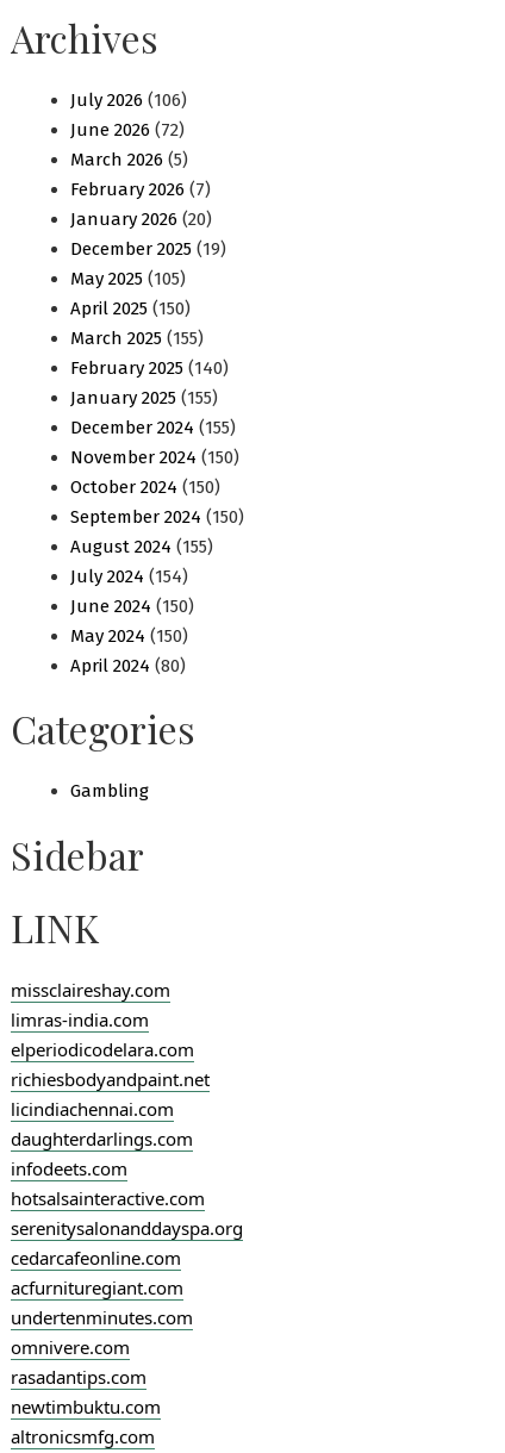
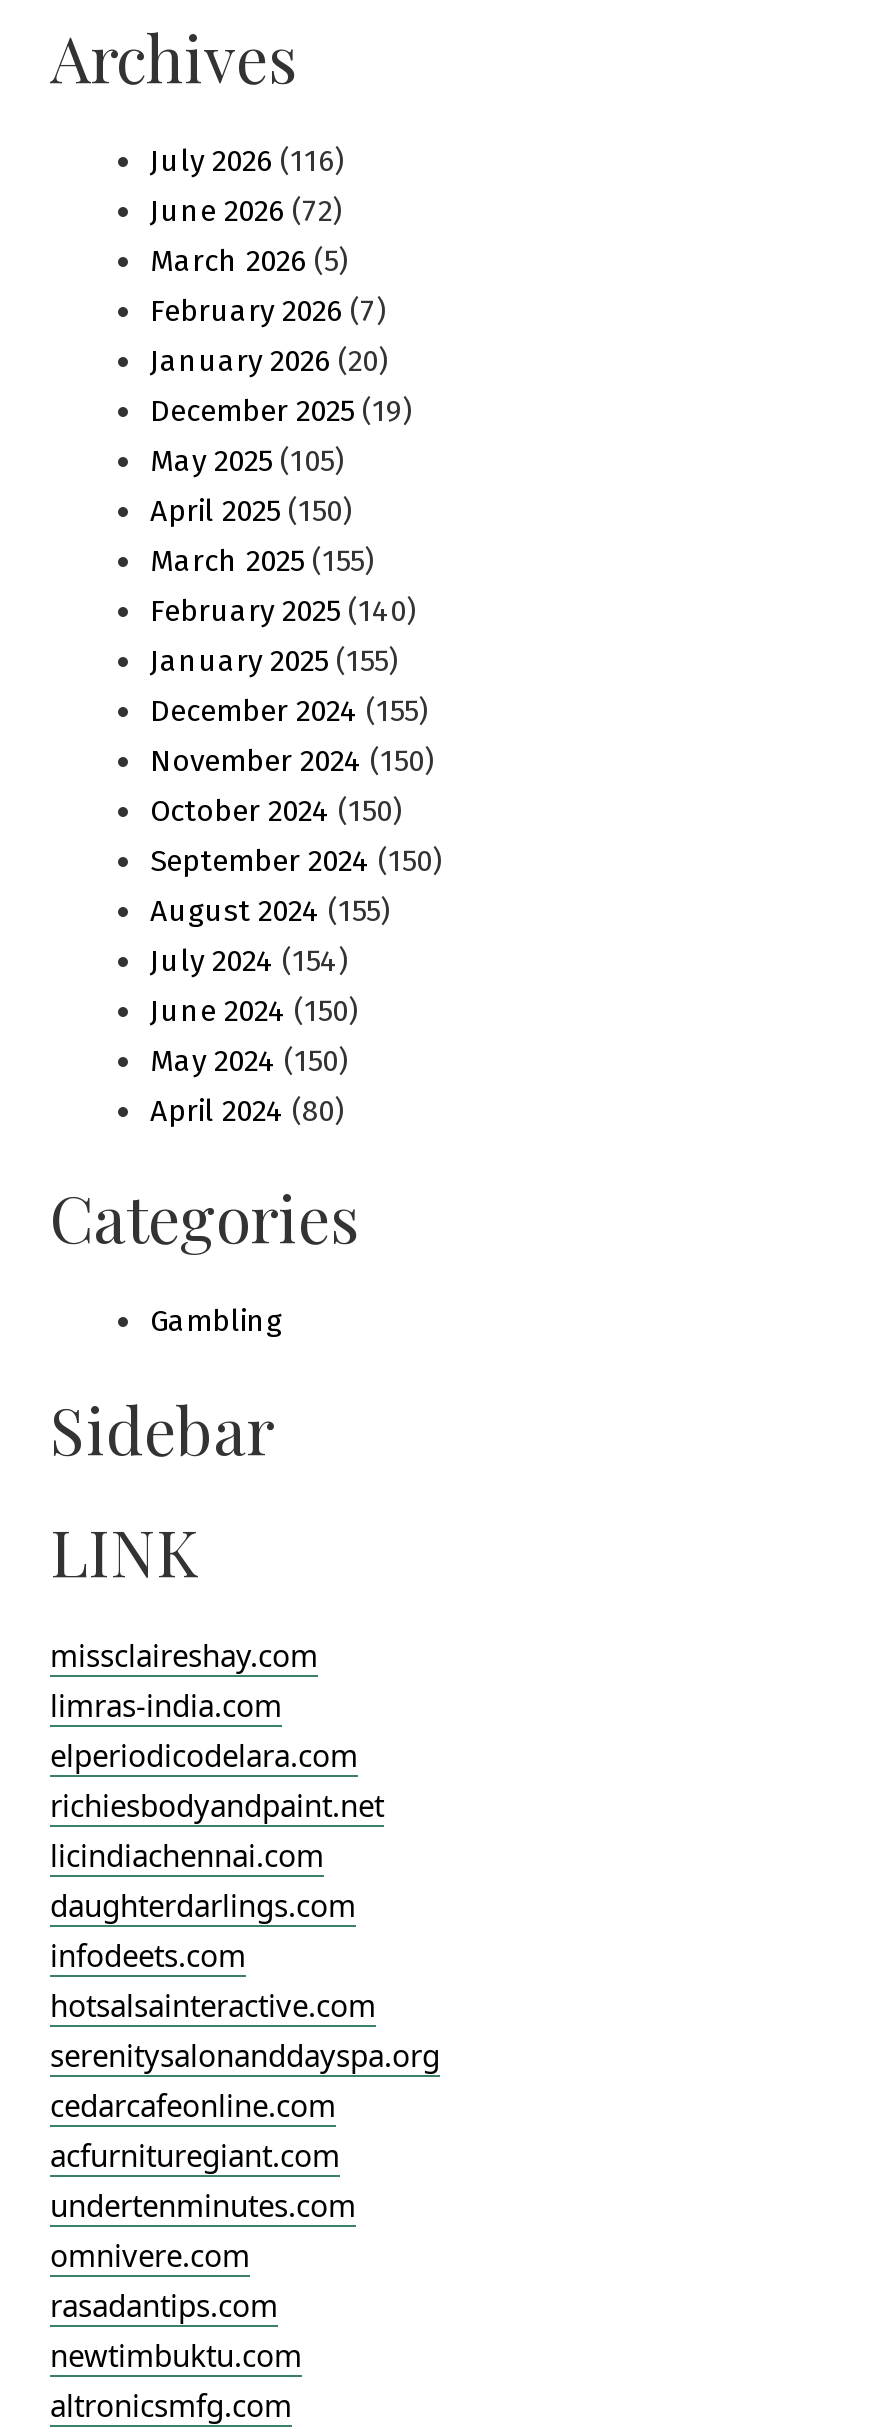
- July 2026 (106)
+ July 2026 (116)
